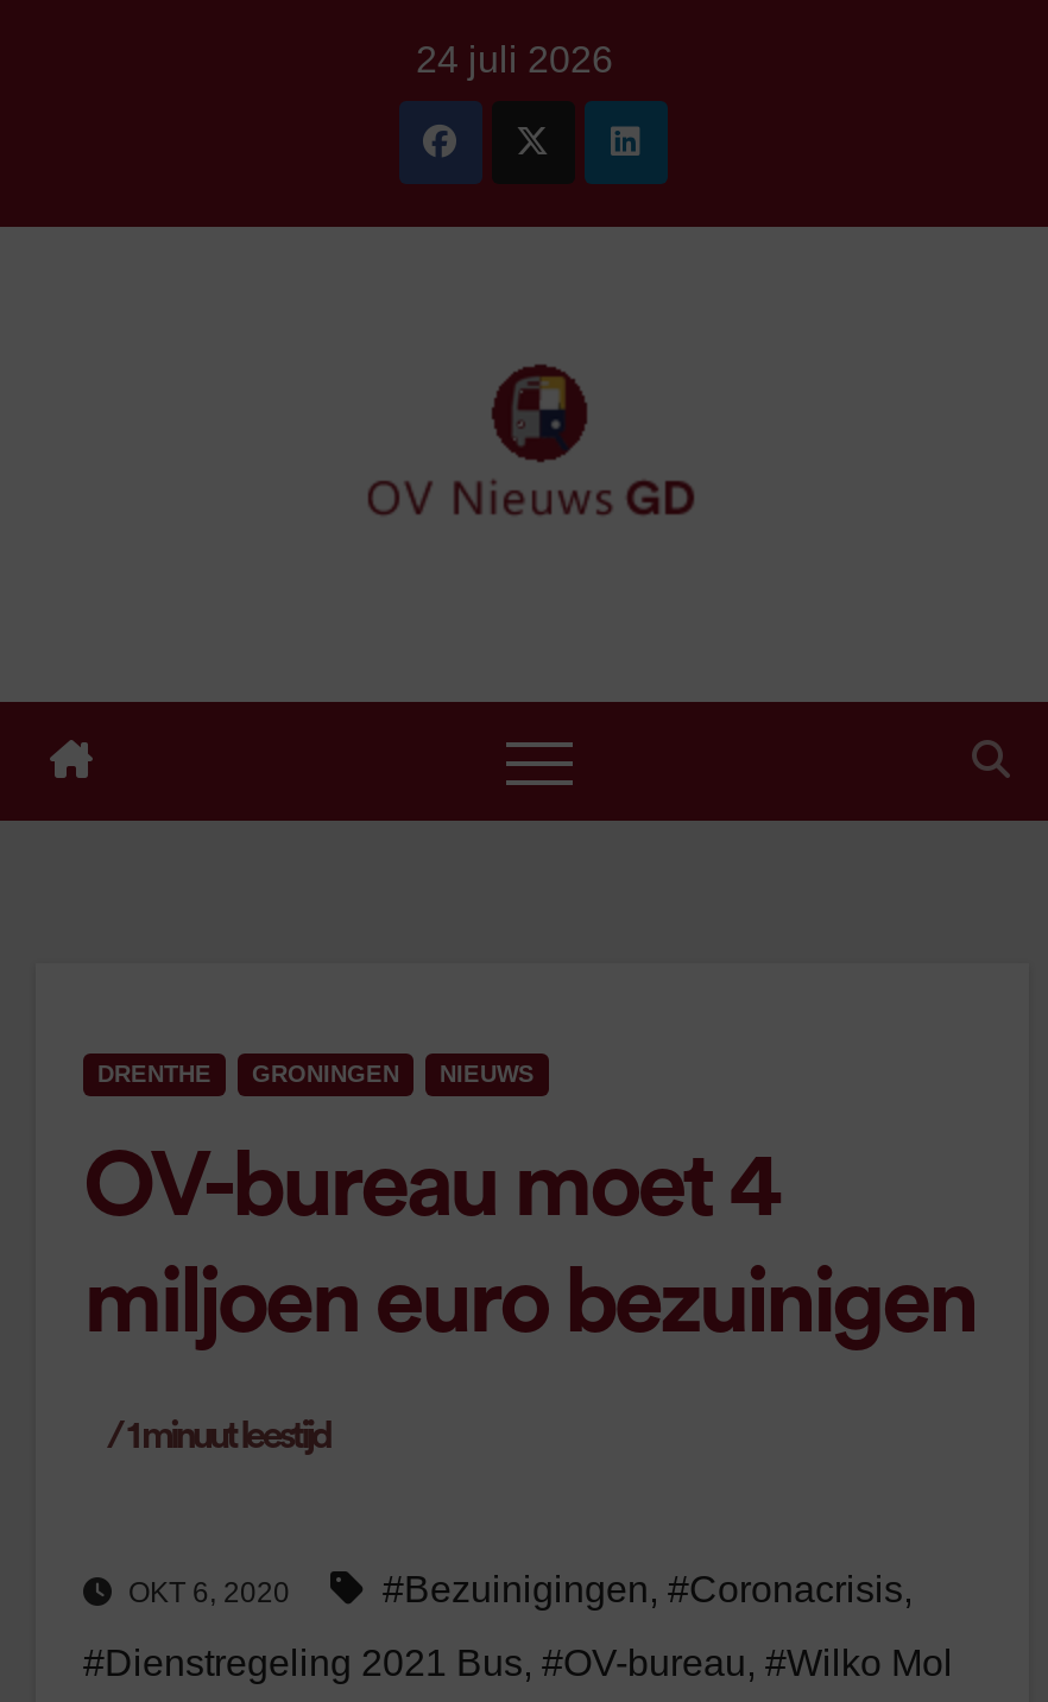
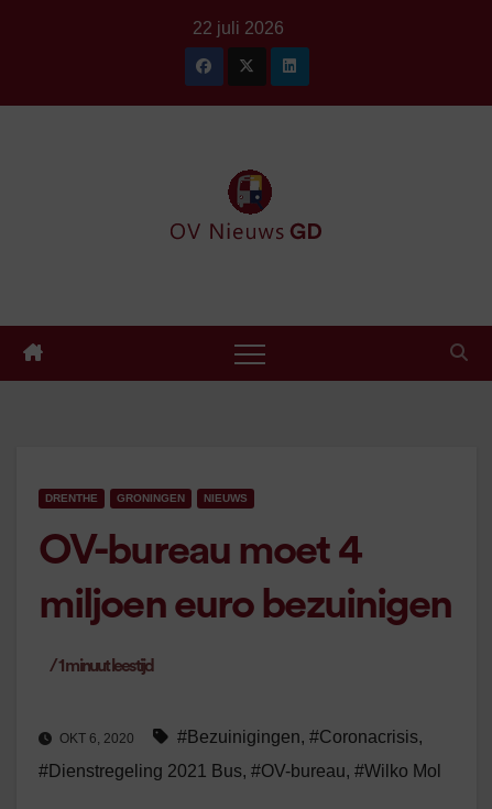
- 24 juli 2026
+ 22 juli 2026
